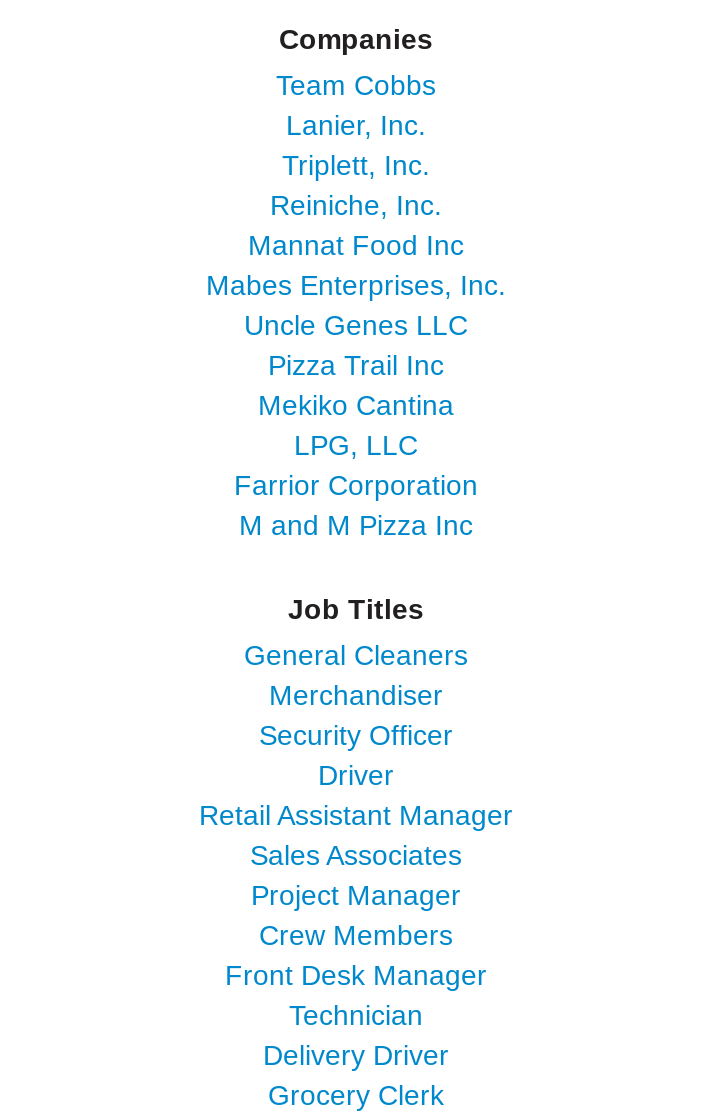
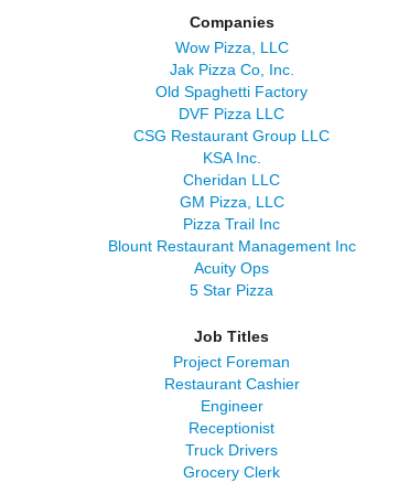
- Team Cobbs
- Lanier, Inc.
- Triplett, Inc.
- Reiniche, Inc.
- Mannat Food Inc
- Mabes Enterprises, Inc.
- Uncle Genes LLC
+ Wow Pizza, LLC
+ Jak Pizza Co, Inc.
+ Old Spaghetti Factory
+ DVF Pizza LLC
+ CSG Restaurant Group LLC
+ KSA Inc.
+ Cheridan LLC
+ GM Pizza, LLC

moved down: Pizza Trail Inc

- Mekiko Cantina
- LPG, LLC
- Farrior Corporation
- M and M Pizza Inc
+ Blount Restaurant Management Inc
+ Acuity Ops
+ 5 Star Pizza

- General Cleaners
- Merchandiser
- Security Officer
- Driver
- Retail Assistant Manager
- Sales Associates
- Project Manager
- Crew Members
- Front Desk Manager
- Technician
- Delivery Driver
+ Project Foreman
+ Restaurant Cashier
+ Engineer
+ Receptionist
+ Truck Drivers
